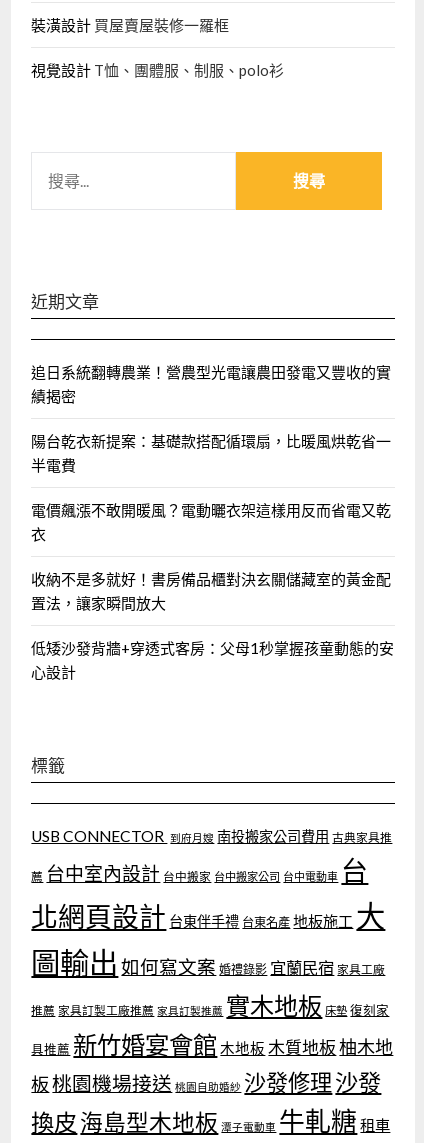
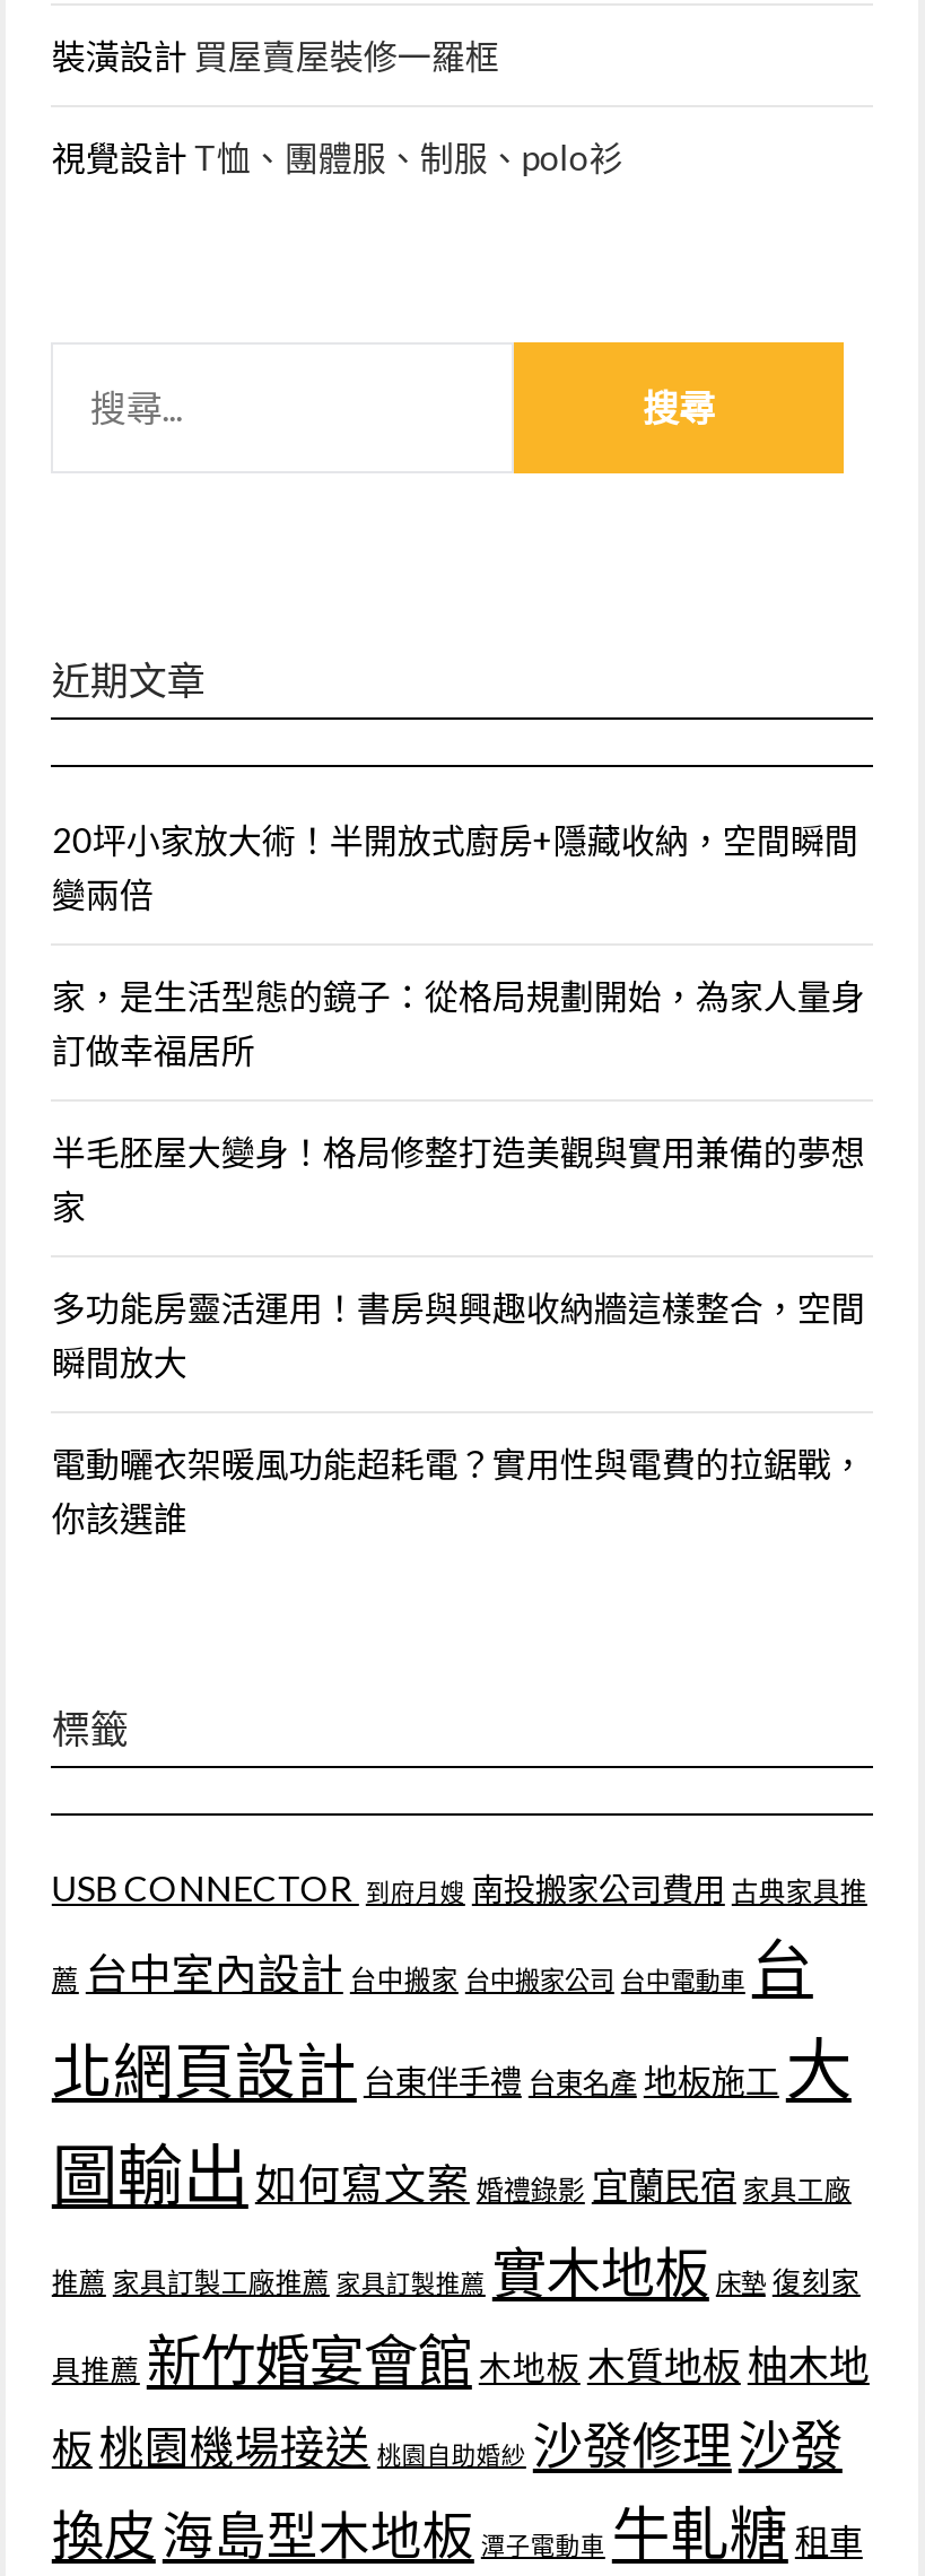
- 追日系統翻轉農業！營農型光電讓農田發電又豐收的實
- 績揭密
+ 20坪小家放大術！半開放式廚房+隱藏收納，空間瞬間
+ 變兩倍

- 陽台乾衣新提案：基礎款搭配循環扇，比暖風烘乾省一
- 半電費
+ 家，是生活型態的鏡子：從格局規劃開始，為家人量身
+ 訂做幸福居所

- 電價飆漲不敢開暖風？電動曬衣架這樣用反而省電又乾
- 衣
+ 半毛胚屋大變身！格局修整打造美觀與實用兼備的夢想
+ 家

- 收納不是多就好！書房備品櫃對決玄關儲藏室的黃金配
- 置法，讓家瞬間放大
+ 多功能房靈活運用！書房與興趣收納牆這樣整合，空間
+ 瞬間放大

- 低矮沙發背牆+穿透式客房：父母1秒掌握孩童動態的安
- 心設計
+ 電動曬衣架暖風功能超耗電？實用性與電費的拉鋸戰，
+ 你該選誰
